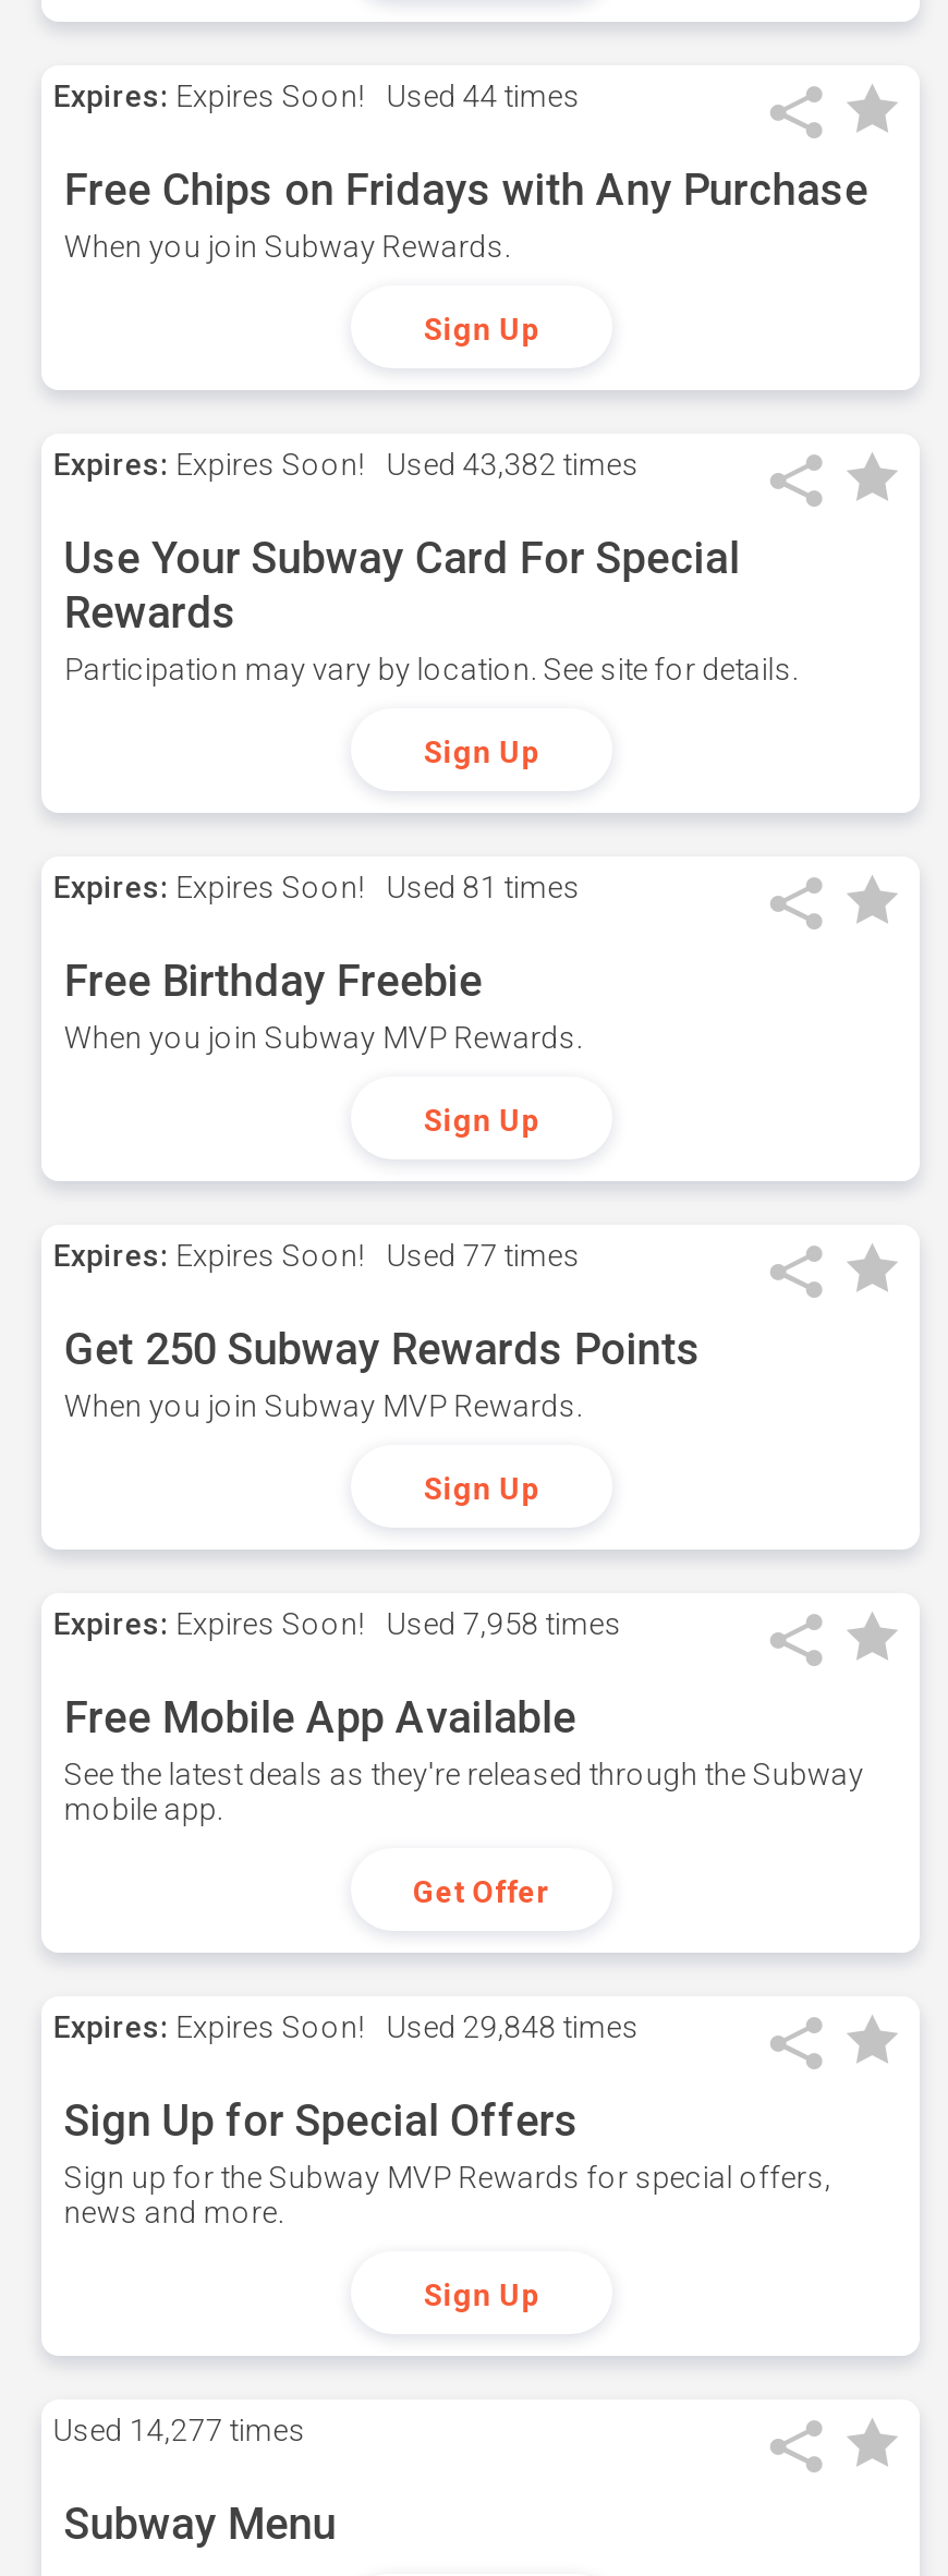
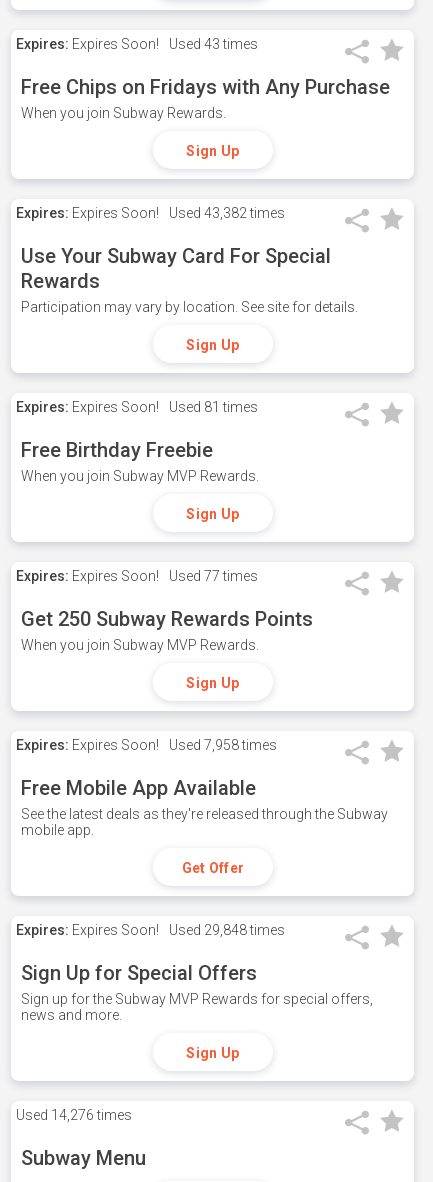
- Expires: Expires Soon! Used 44 times
+ Expires: Expires Soon! Used 43 times

- Used 14,277 times
+ Used 14,276 times
